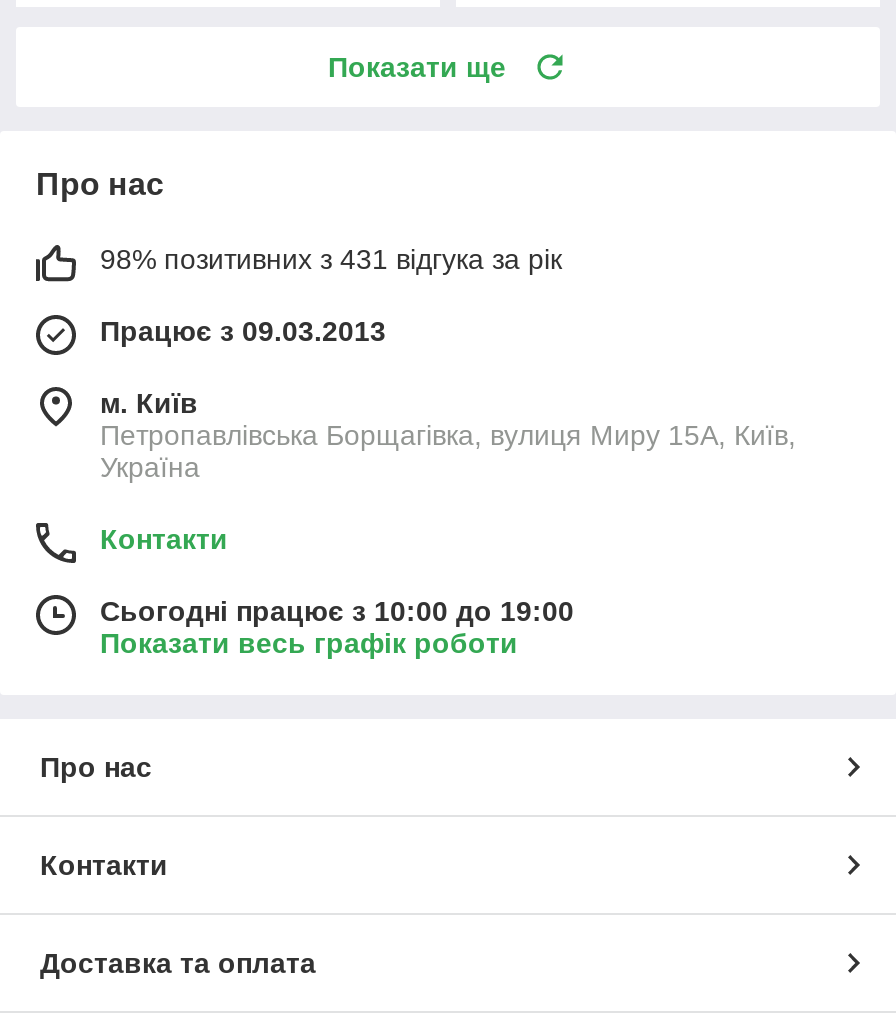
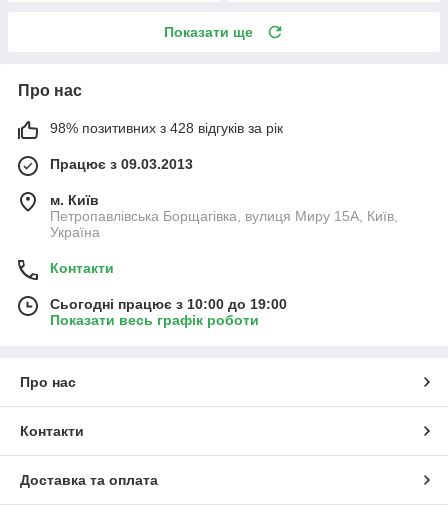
- 98% позитивних з 431 відгука за рік
+ 98% позитивних з 428 відгуків за рік
